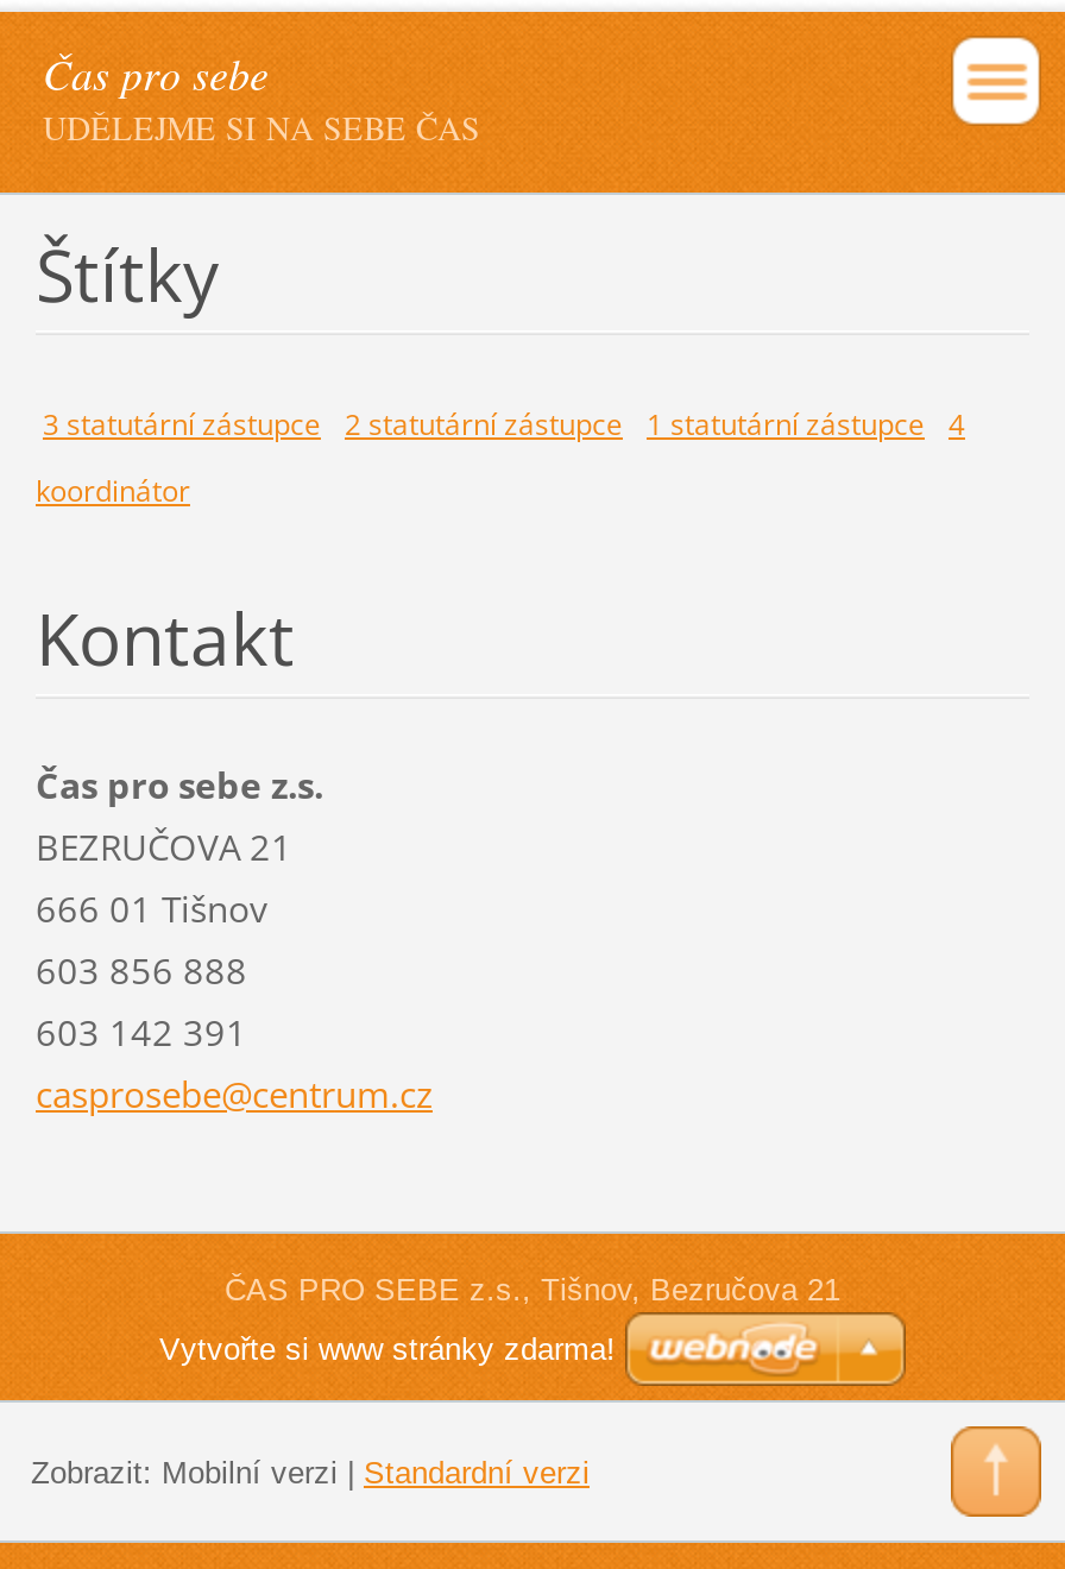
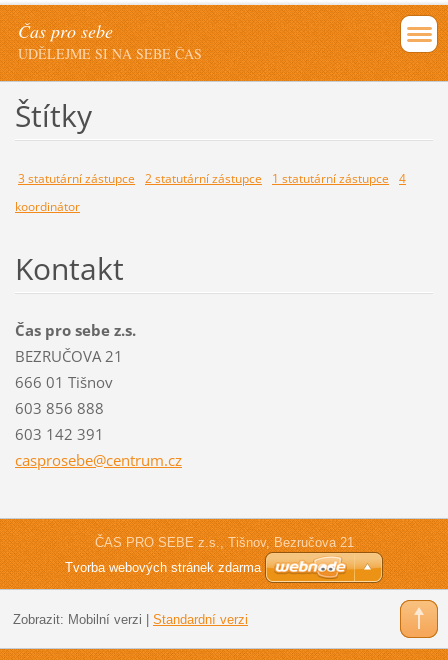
- Vytvořte si www stránky zdarma!
+ Tvorba webových stránek zdarma
